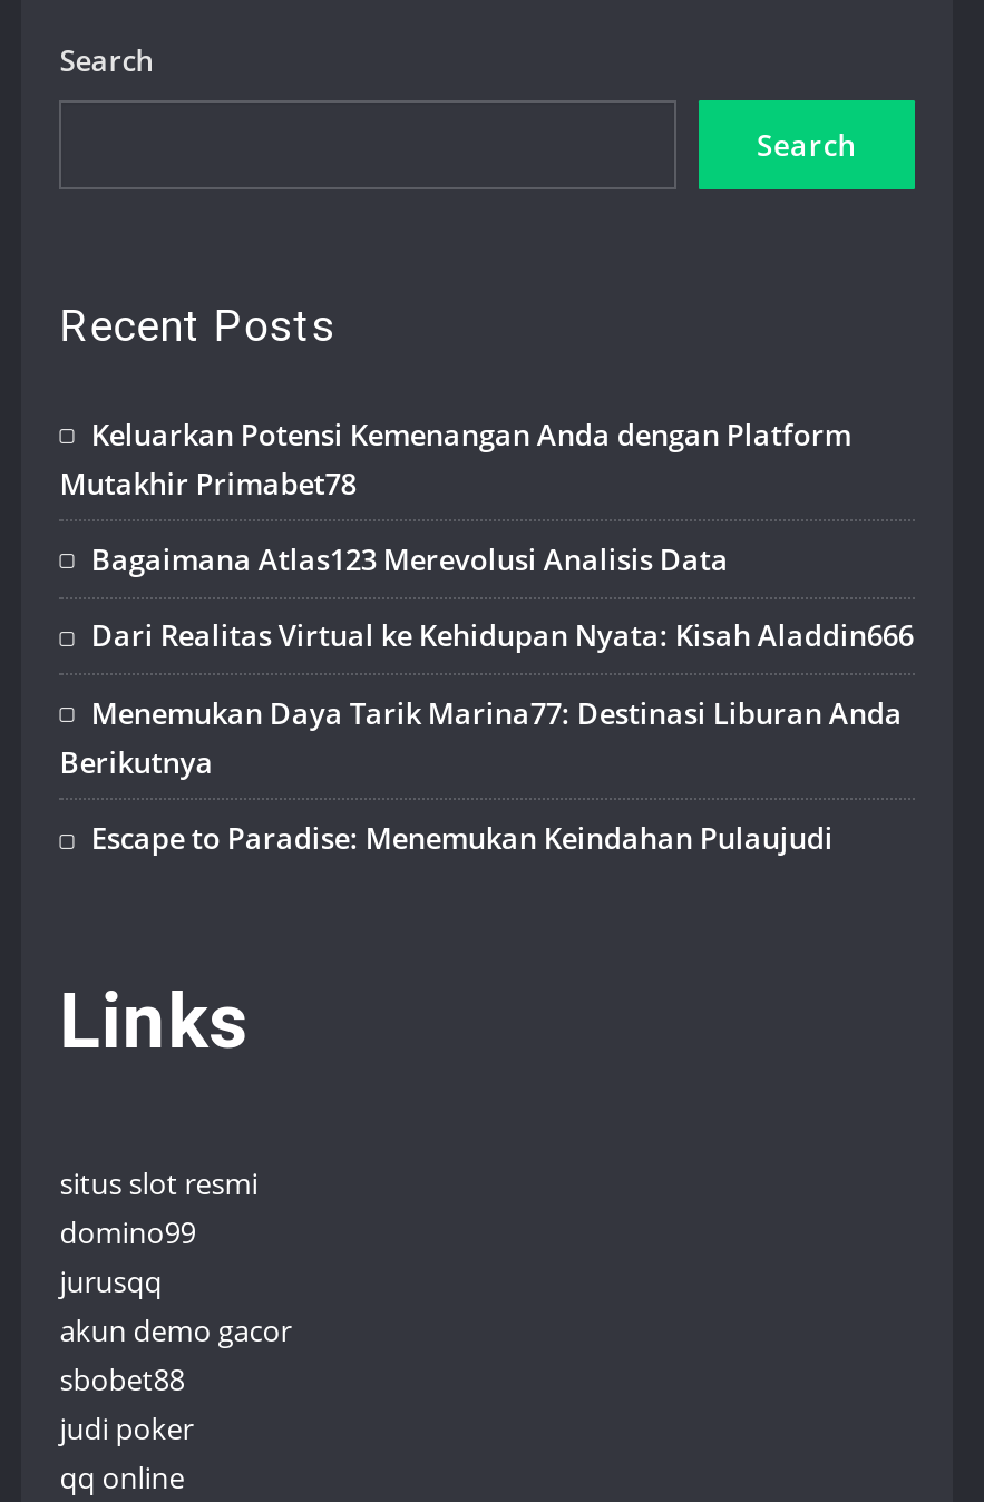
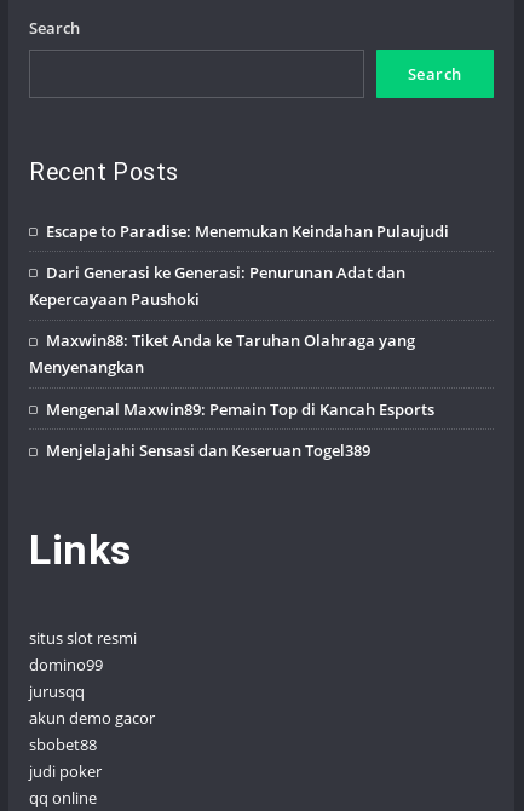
- Keluarkan Potensi Kemenangan Anda dengan Platform
- Mutakhir Primabet78
- Bagaimana Atlas123 Merevolusi Analisis Data
- Dari Realitas Virtual ke Kehidupan Nyata: Kisah Aladdin666
- Menemukan Daya Tarik Marina77: Destinasi Liburan Anda
- Berikutnya

moved up: Escape to Paradise: Menemukan Keindahan Pulaujudi

+ Dari Generasi ke Generasi: Penurunan Adat dan
+ Kepercayaan Paushoki
+ Maxwin88: Tiket Anda ke Taruhan Olahraga yang
+ Menyenangkan
+ Mengenal Maxwin89: Pemain Top di Kancah Esports
+ Menjelajahi Sensasi dan Keseruan Togel389
